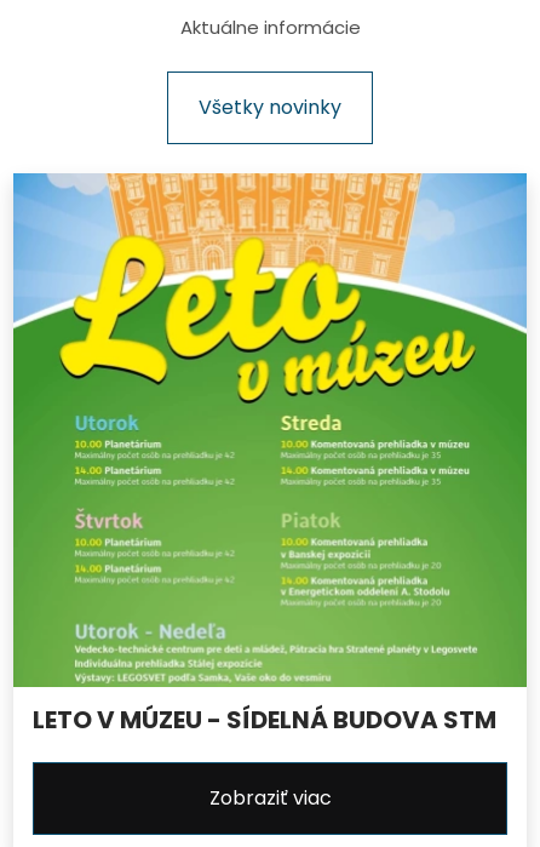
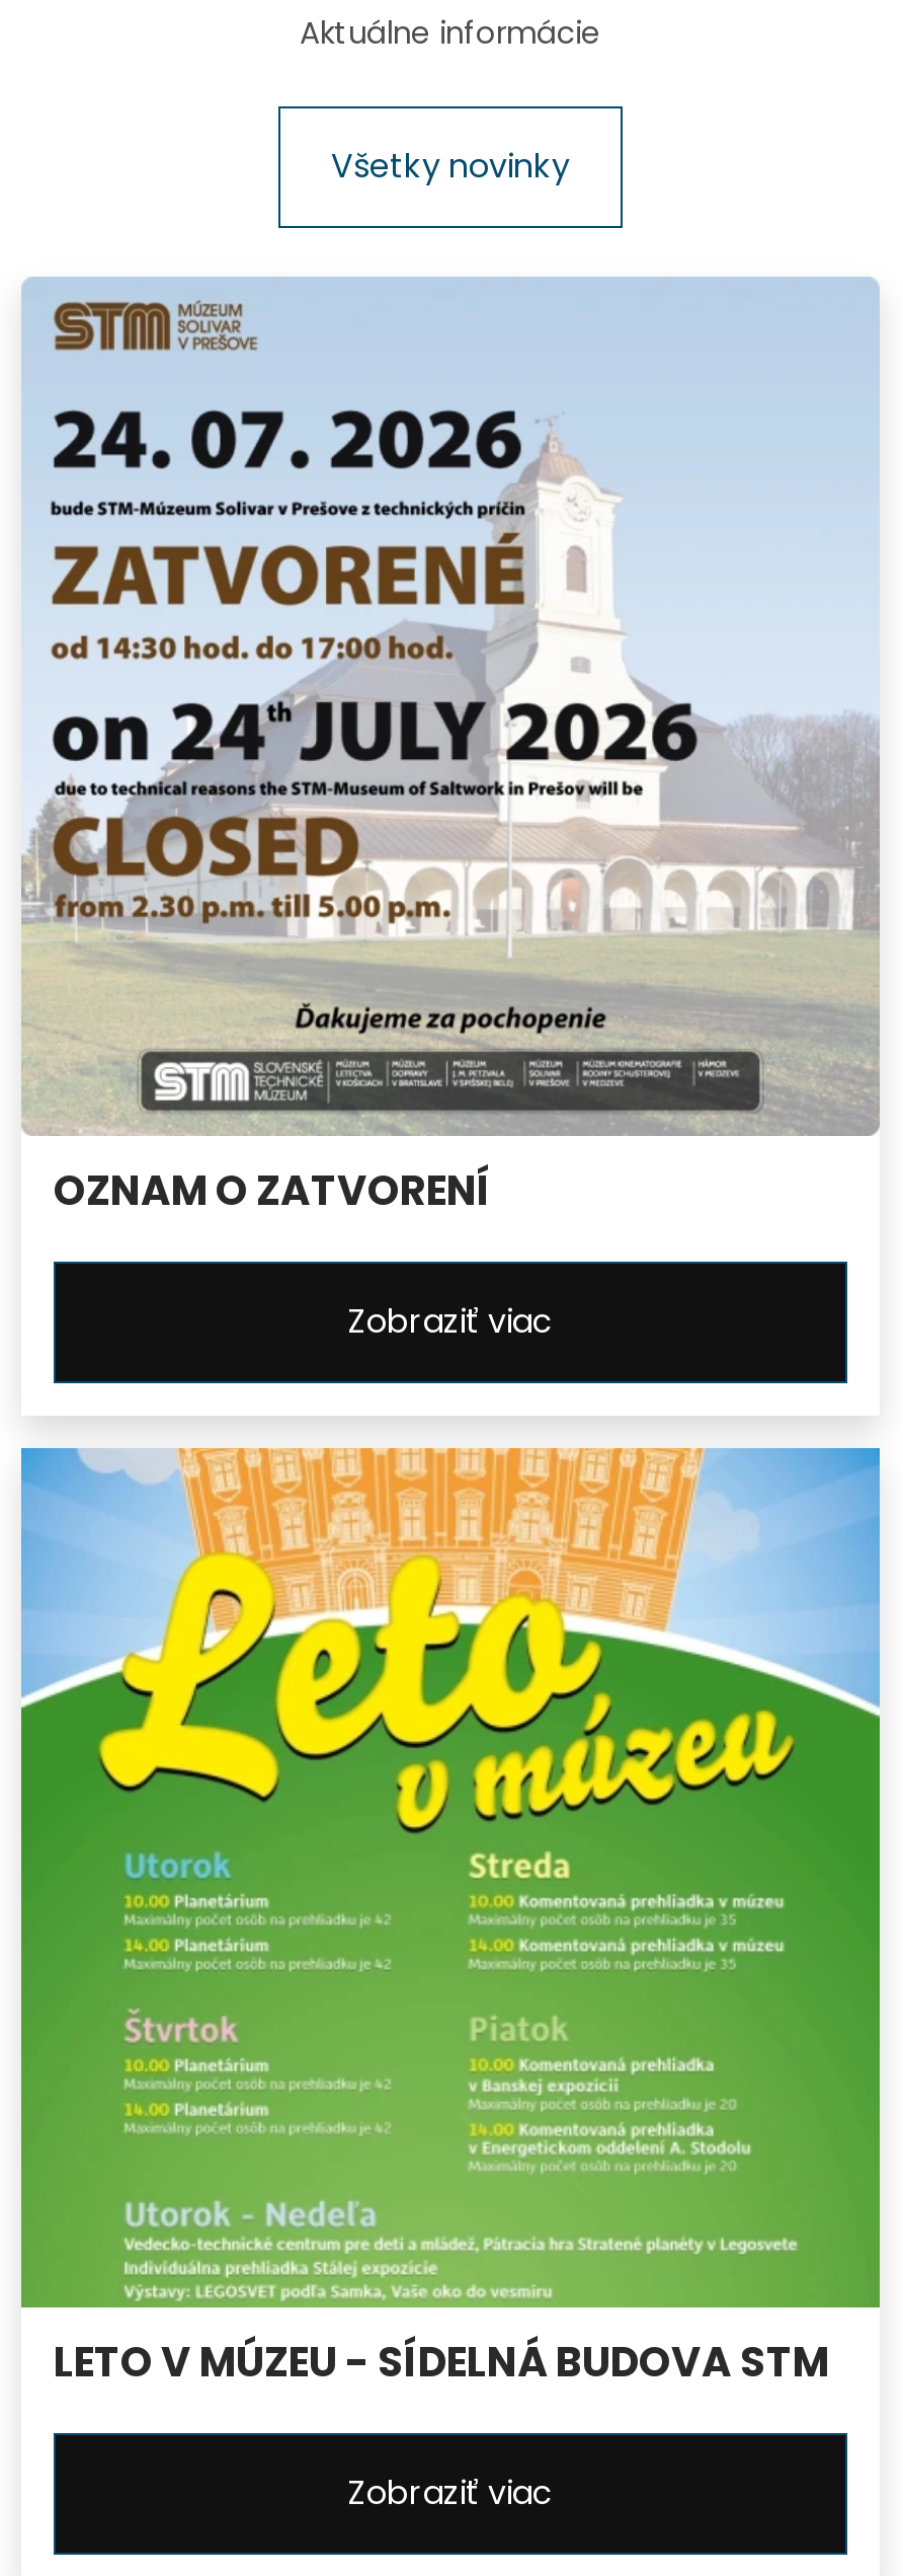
+ [image]
+ OZNAM O ZATVORENÍ
+ Zobraziť viac
